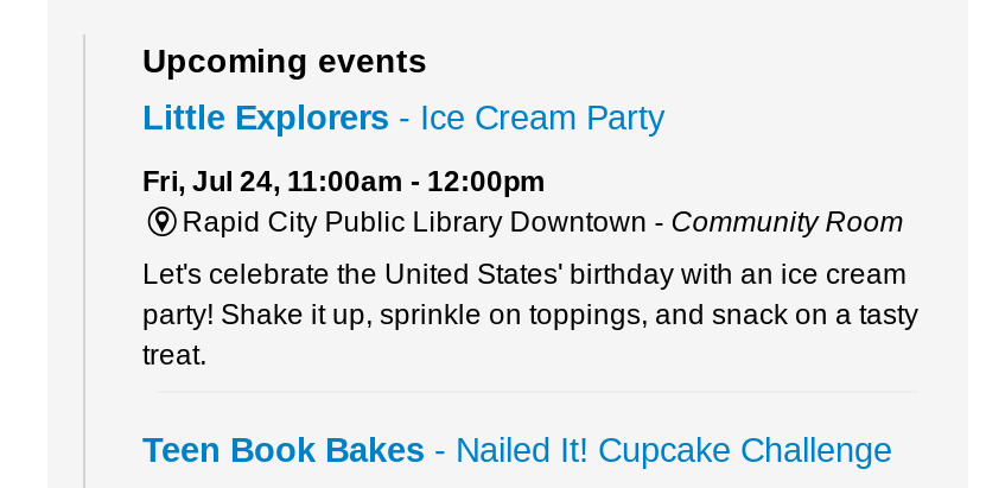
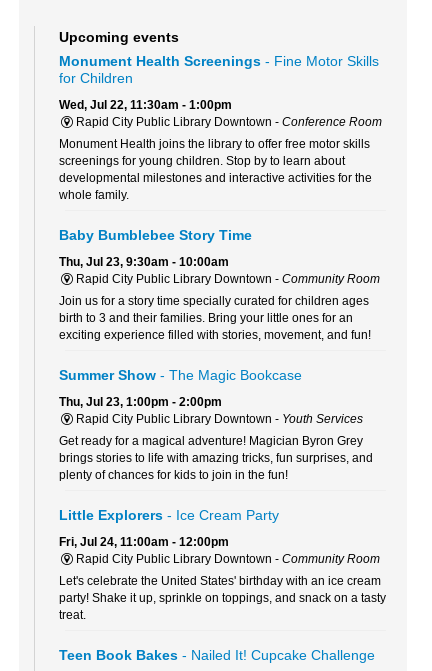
+ Monument Health Screenings - Fine Motor Skills
+ for Children
+ Wed, Jul 22, 11:30am - 1:00pm
+ Rapid City Public Library Downtown - Conference Room
+ Monument Health joins the library to offer free motor skills
+ screenings for young children. Stop by to learn about
+ developmental milestones and interactive activities for the
+ whole family.
+ Baby Bumblebee Story Time
+ Thu, Jul 23, 9:30am - 10:00am
+ Rapid City Public Library Downtown - Community Room
+ Join us for a story time specially curated for children ages
+ birth to 3 and their families. Bring your little ones for an
+ exciting experience filled with stories, movement, and fun!
+ Summer Show - The Magic Bookcase
+ Thu, Jul 23, 1:00pm - 2:00pm
+ Rapid City Public Library Downtown - Youth Services
+ Get ready for a magical adventure! Magician Byron Grey
+ brings stories to life with amazing tricks, fun surprises, and
+ plenty of chances for kids to join in the fun!
